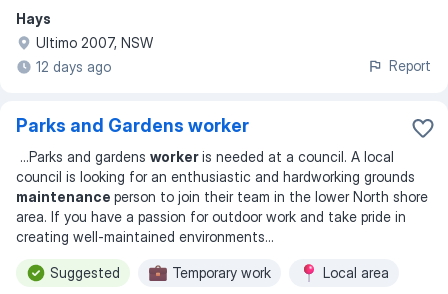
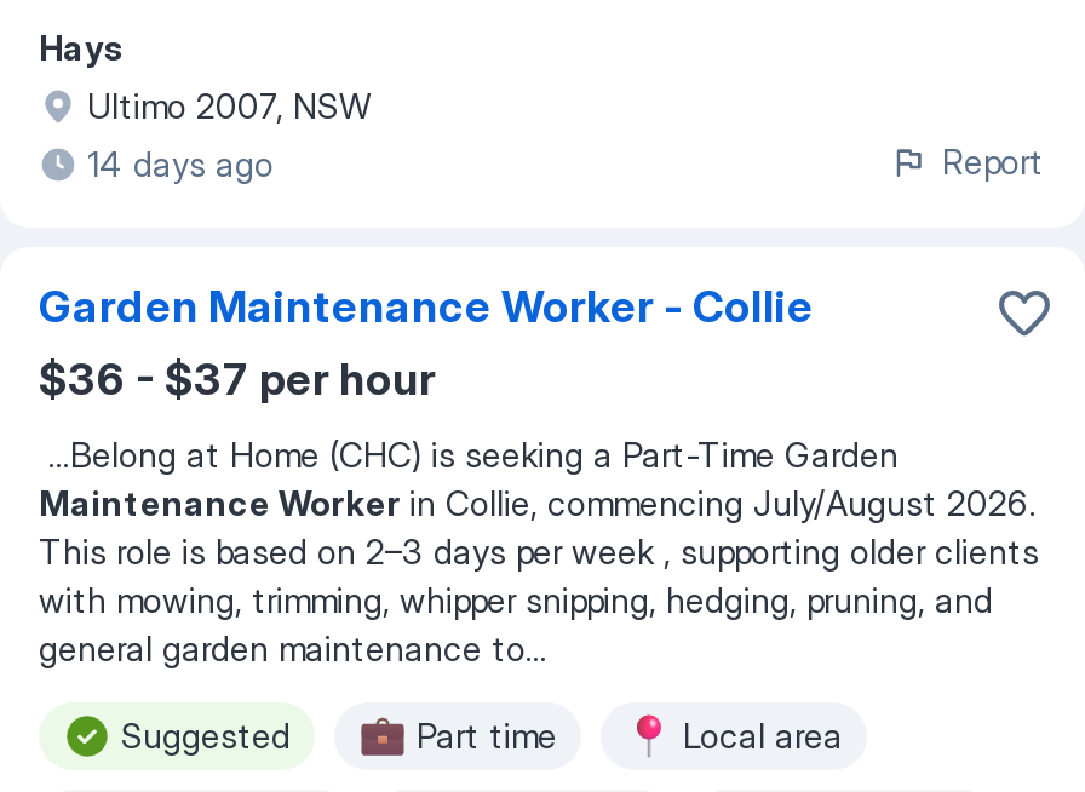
- 12 days ago
+ 14 days ago

- Parks and Gardens worker
+ Garden Maintenance Worker - Collie
+ $36 - $37 per hour

- ...Parks and gardens worker is needed at a council. A local
- council is looking for an enthusiastic and hardworking grounds
- maintenance person to join their team in the lower North shore
- area. If you have a passion for outdoor work and take pride in
- creating well-maintained environments...
+ ...Belong at Home (CHC) is seeking a Part-Time Garden
+ Maintenance Worker in Collie, commencing July/August 2026.
+ This role is based on 2–3 days per week , supporting older clients
+ with mowing, trimming, whipper snipping, hedging, pruning, and
+ general garden maintenance to...

- Temporary work
+ Part time
